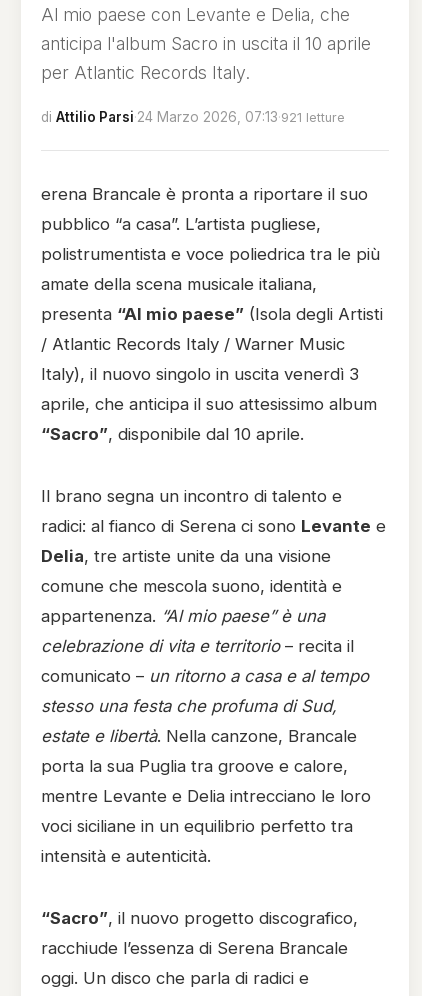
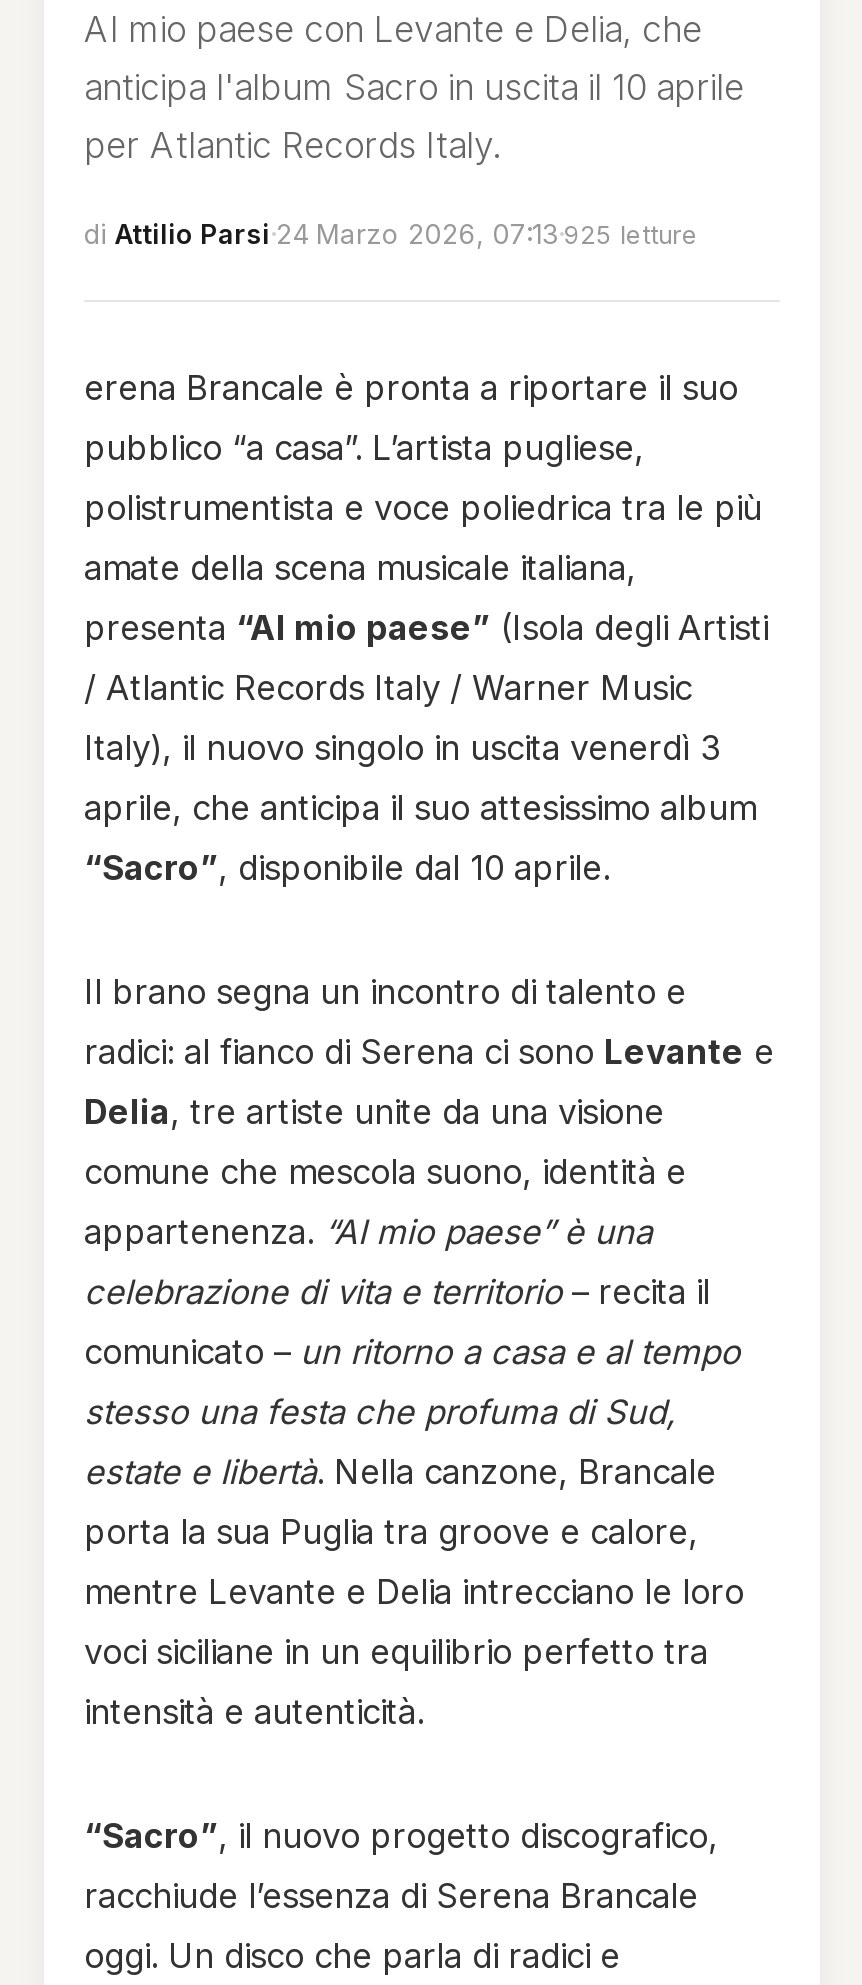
- di Attilio Parsi · 24 Marzo 2026, 07:13 · 921 letture
+ di Attilio Parsi · 24 Marzo 2026, 07:13 · 925 letture
